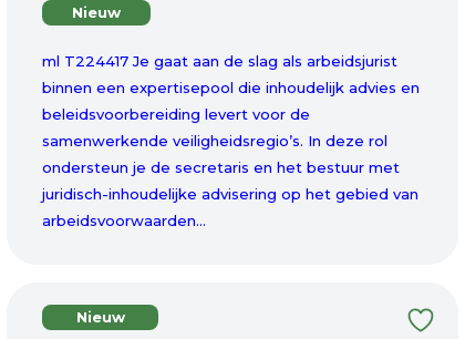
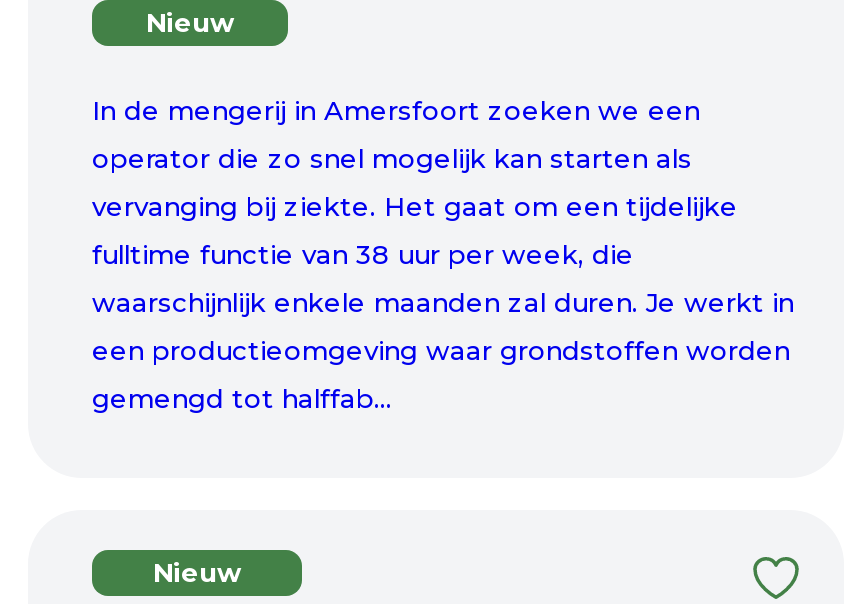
- ml T224417 Je gaat aan de slag als arbeidsjurist
+ In de mengerij in Amersfoort zoeken we een

- binnen een expertisepool die inhoudelijk advies en
+ operator die zo snel mogelijk kan starten als

- beleidsvoorbereiding levert voor de
+ vervanging bij ziekte. Het gaat om een tijdelijke

- samenwerkende veiligheidsregio’s. In deze rol
+ fulltime functie van 38 uur per week, die

- ondersteun je de secretaris en het bestuur met
+ waarschijnlijk enkele maanden zal duren. Je werkt in

- juridisch-inhoudelijke advisering op het gebied van
+ een productieomgeving waar grondstoffen worden

- arbeidsvoorwaarden...
+ gemengd tot halffab...
